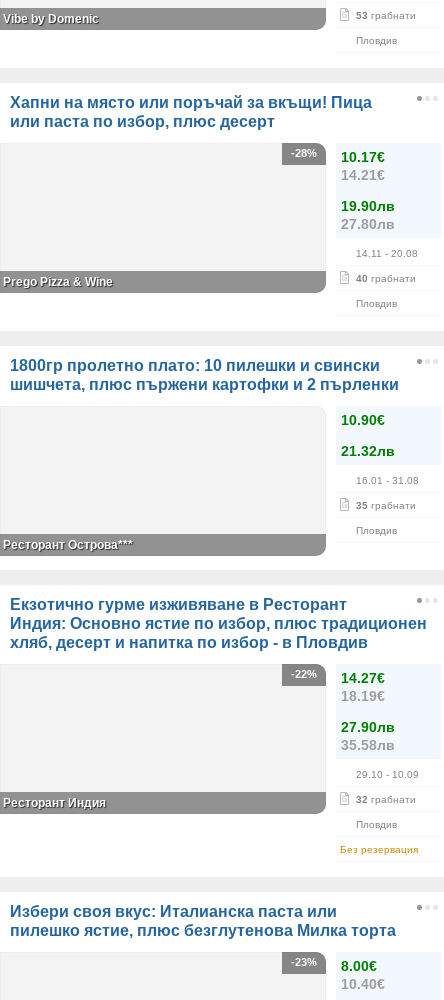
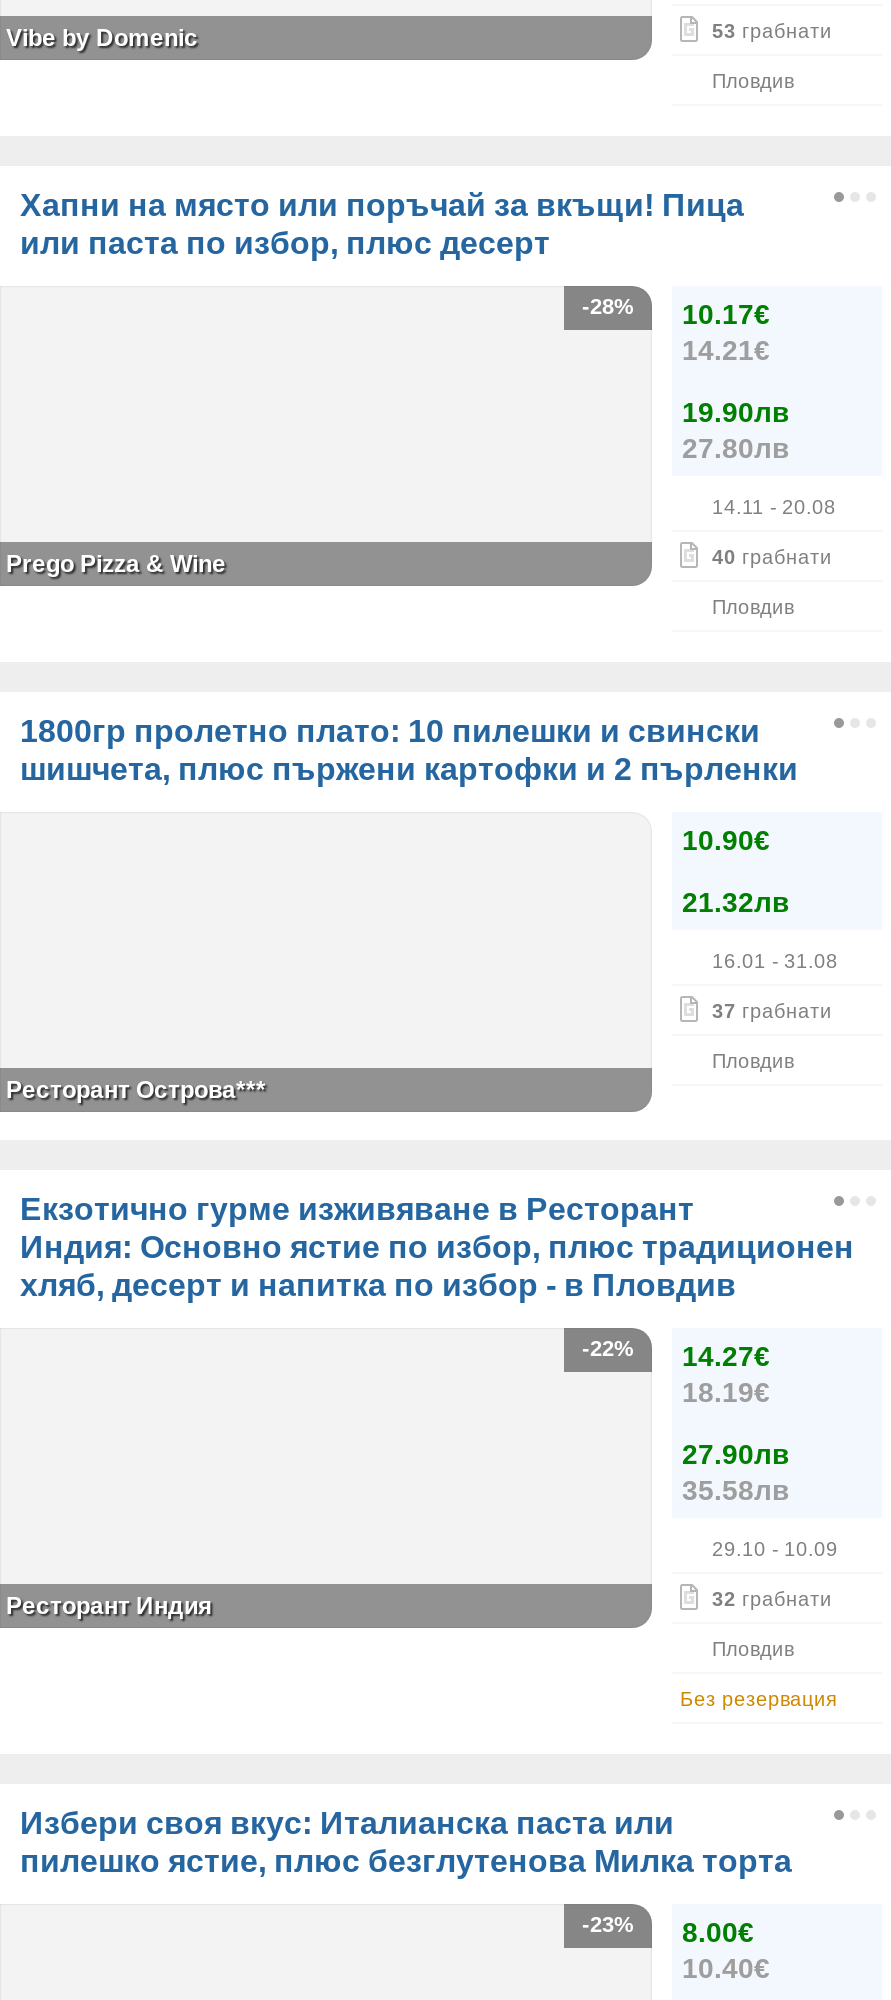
- 35 грабнати
+ 37 грабнати
